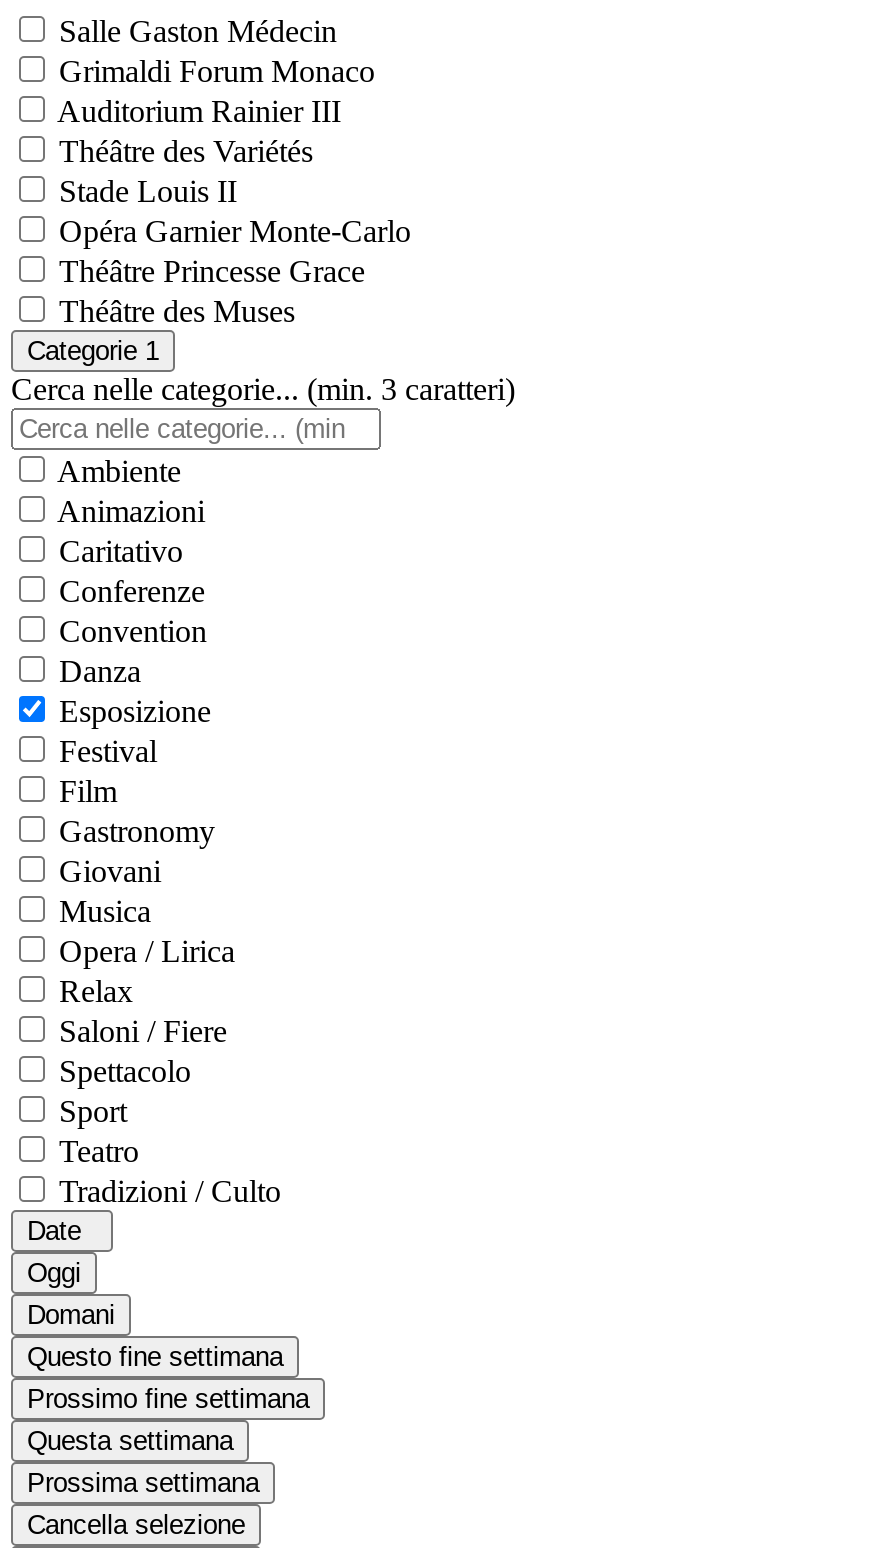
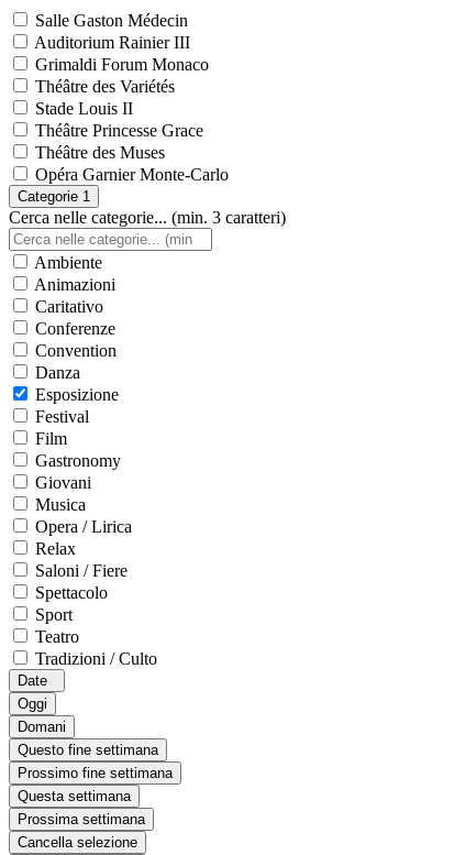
moved down: Grimaldi Forum Monaco

moved up: Auditorium Rainier III

moved down: Opéra Garnier Monte-Carlo

moved up: Théâtre Princesse Grace | Théâtre des Muses
